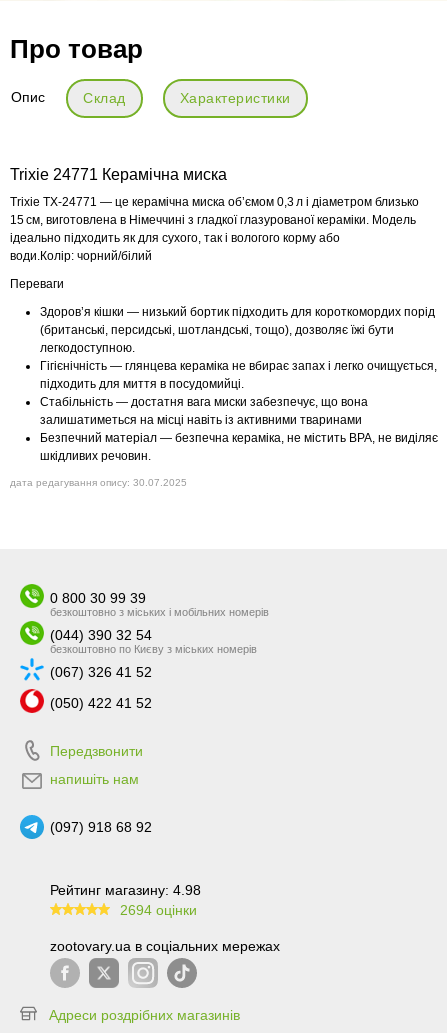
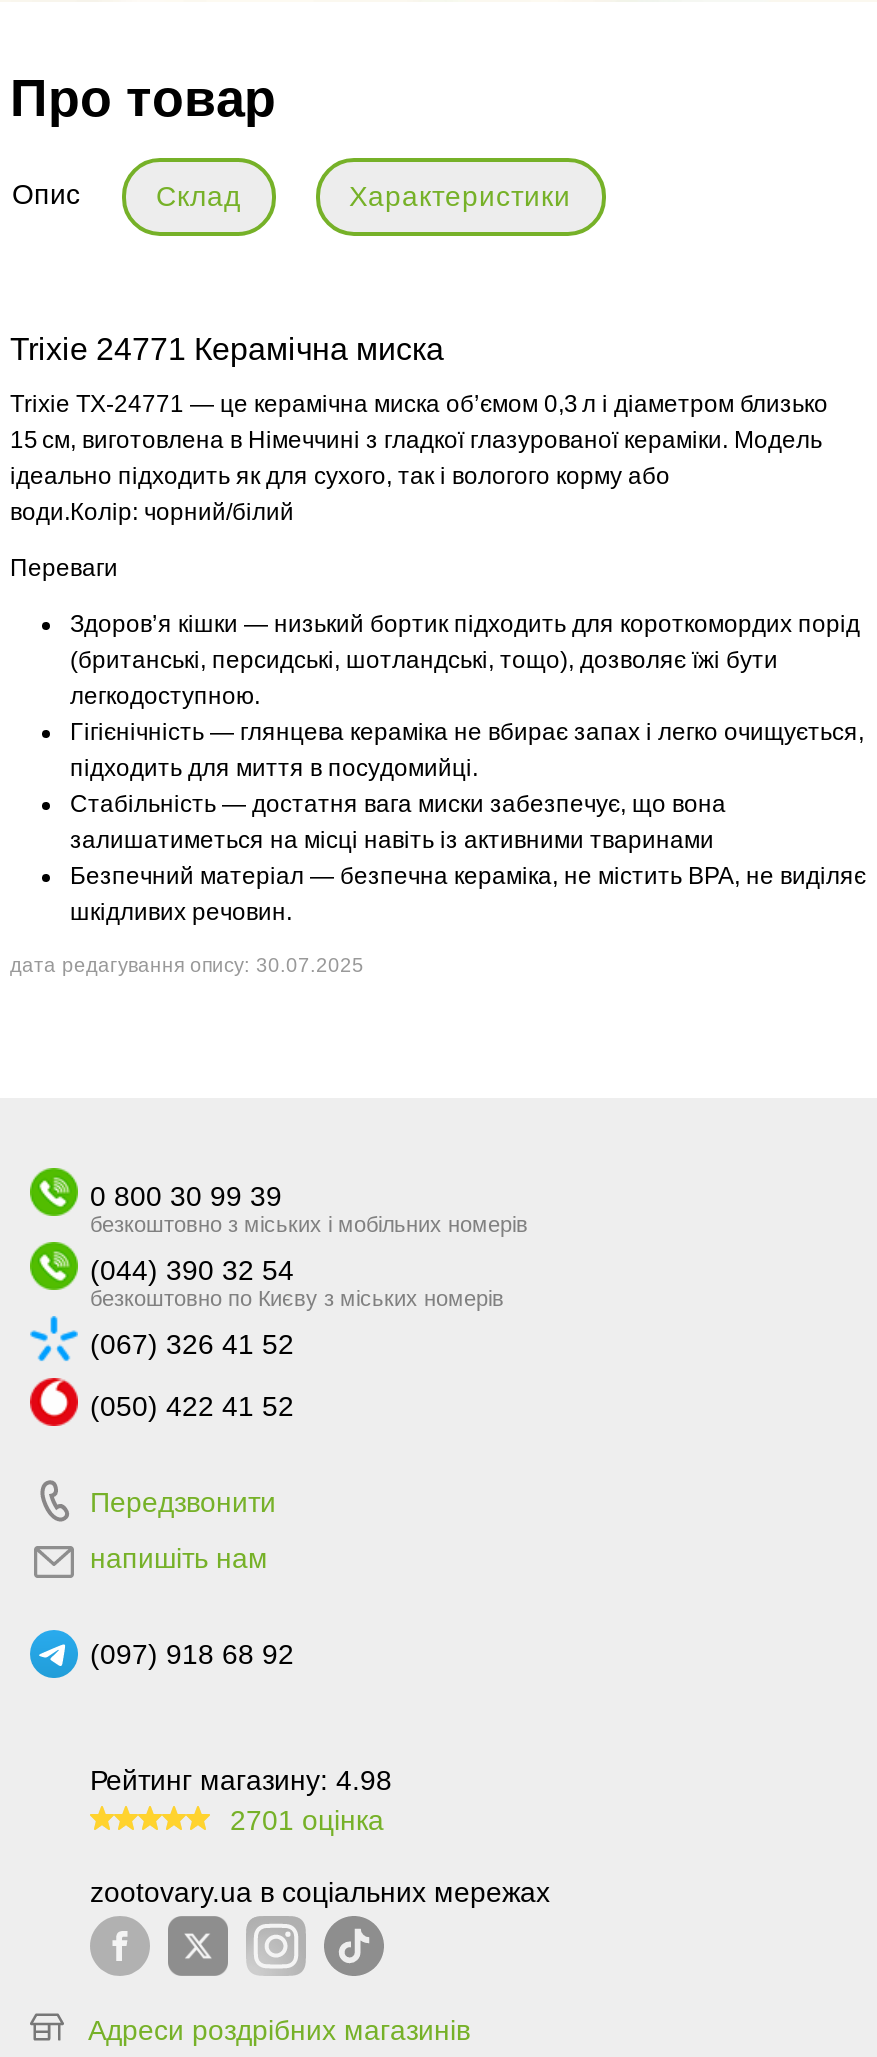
- 2694 оцінки
+ 2701 оцінка
